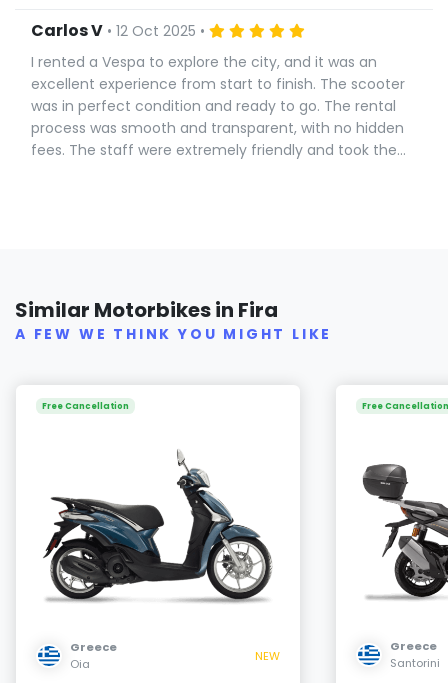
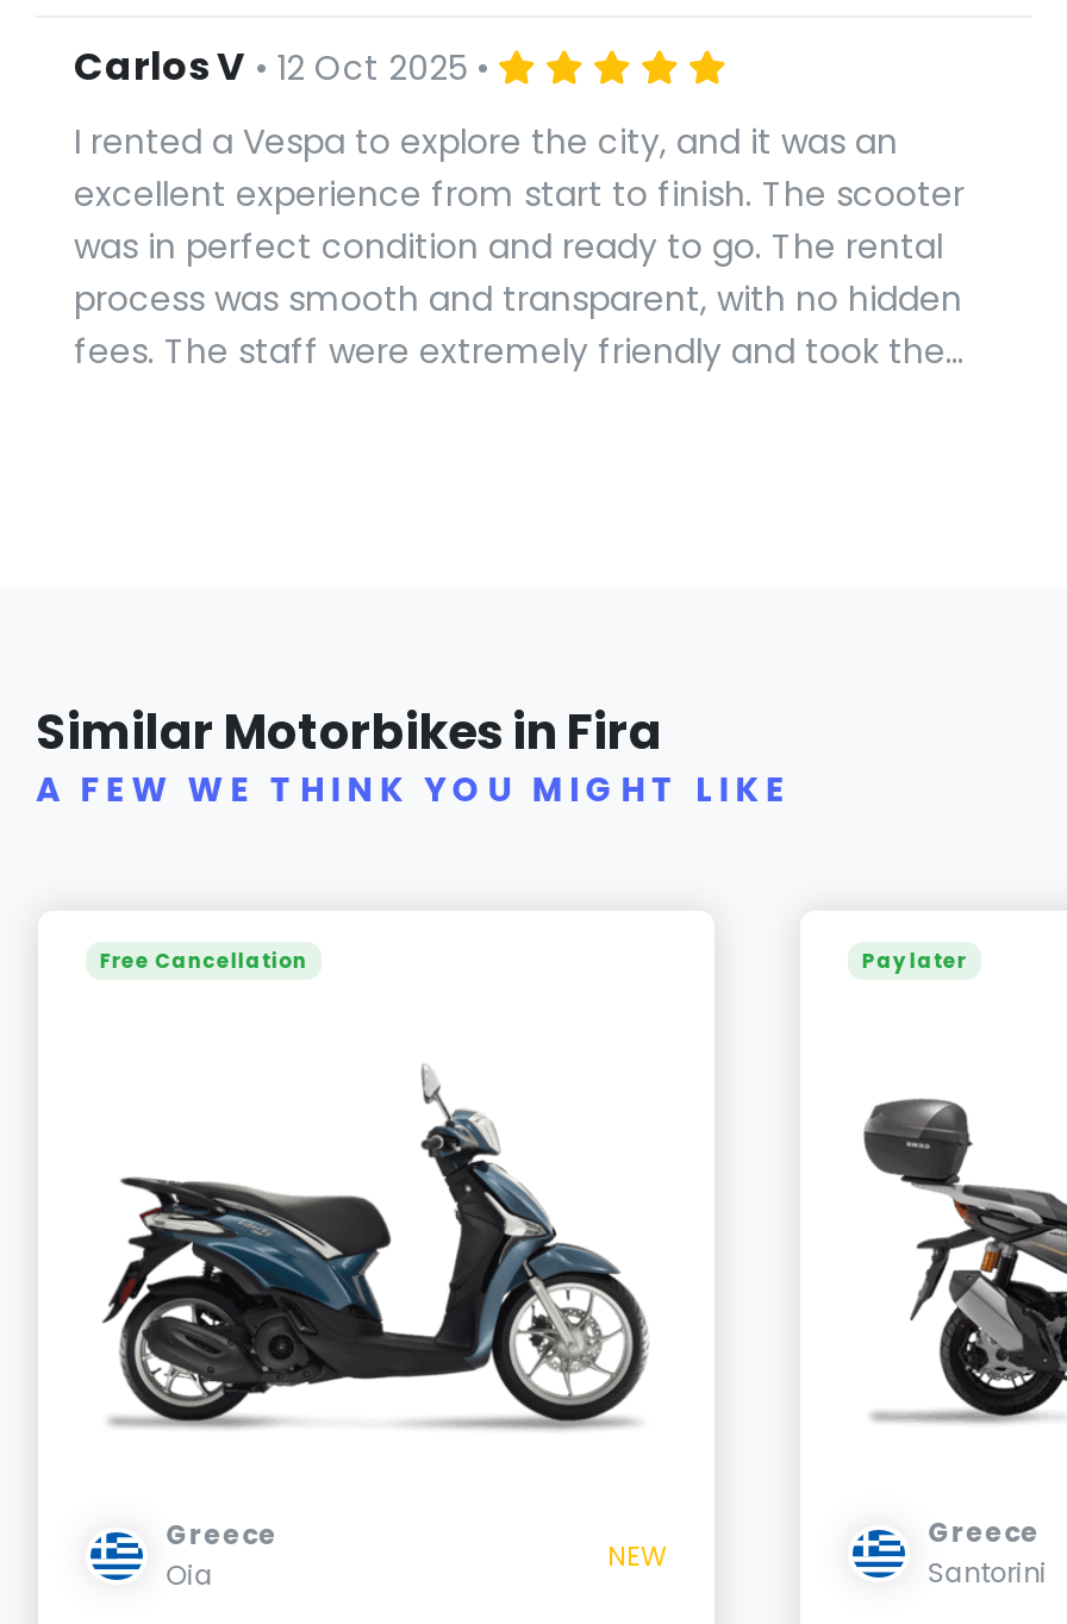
- Free Cancellation
+ Pay later
